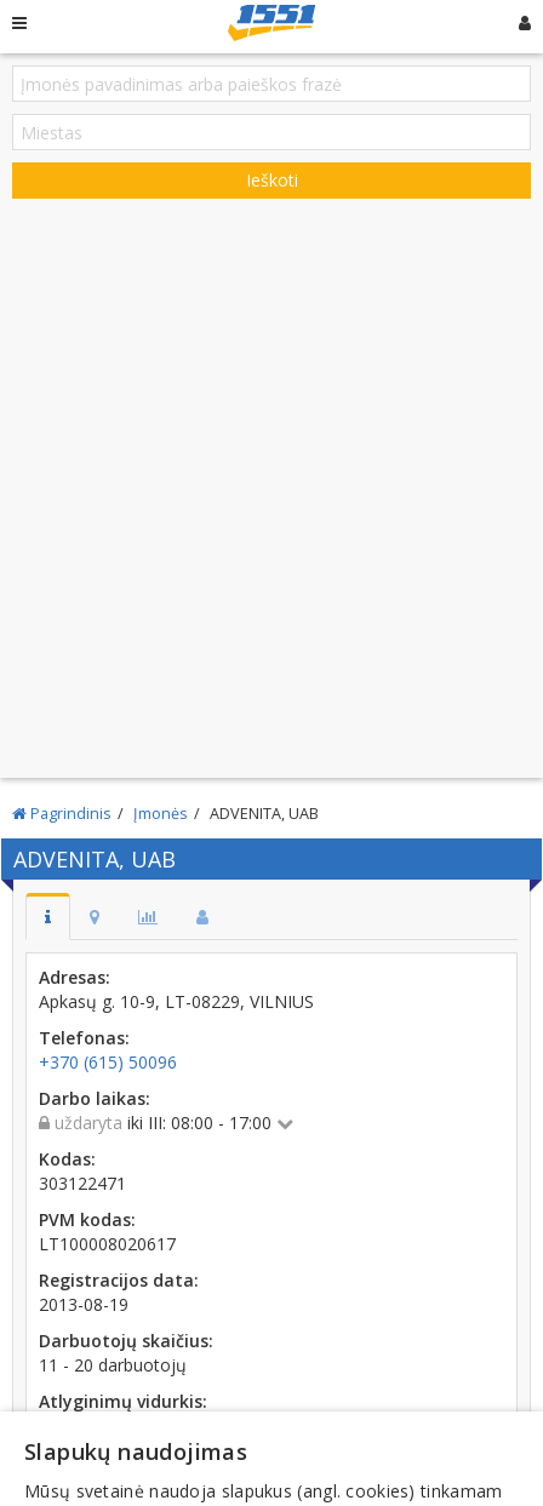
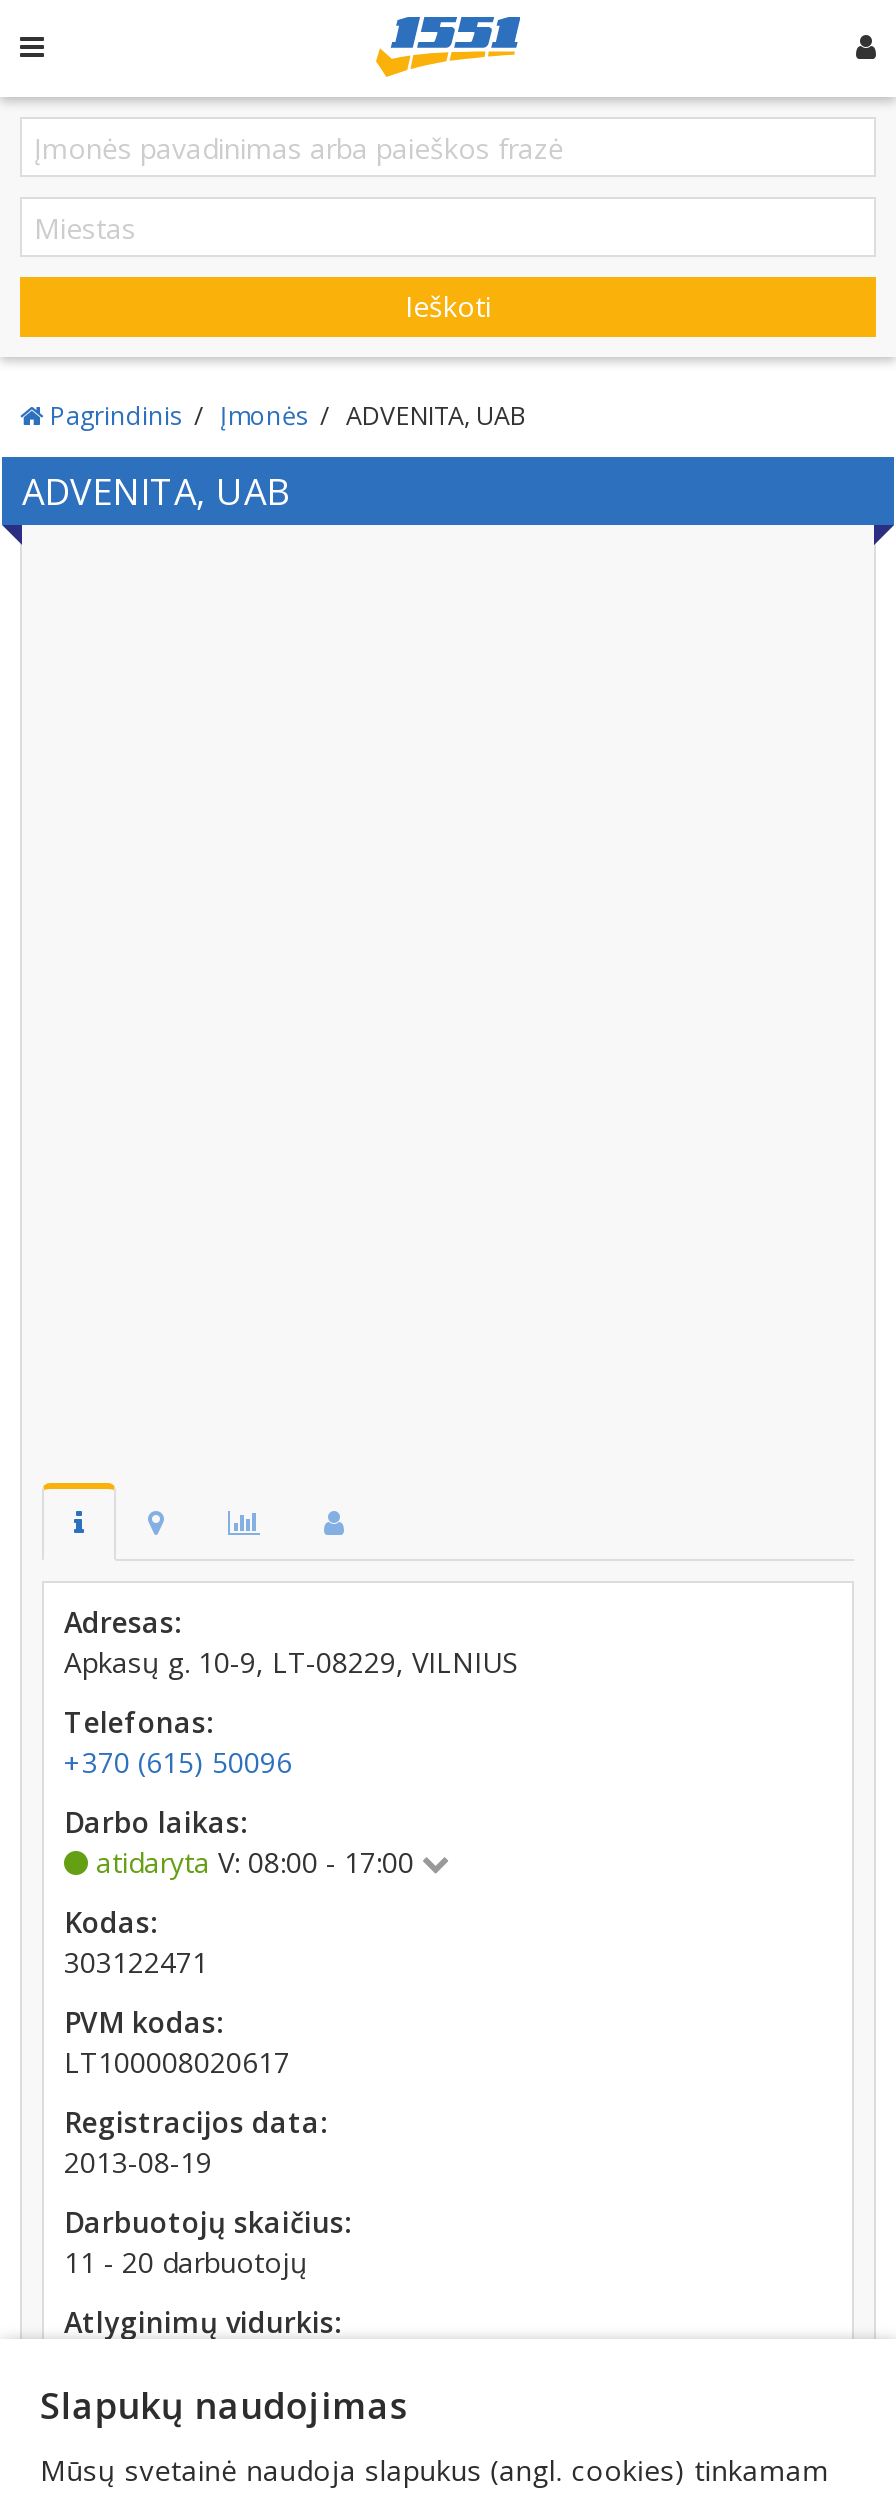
moved up: Pagrindinis | Įmonės | ADVENITA, UAB | ADVENITA, UAB

- uždaryta iki III: 08:00 - 17:00
+ atidaryta V: 08:00 - 17:00
